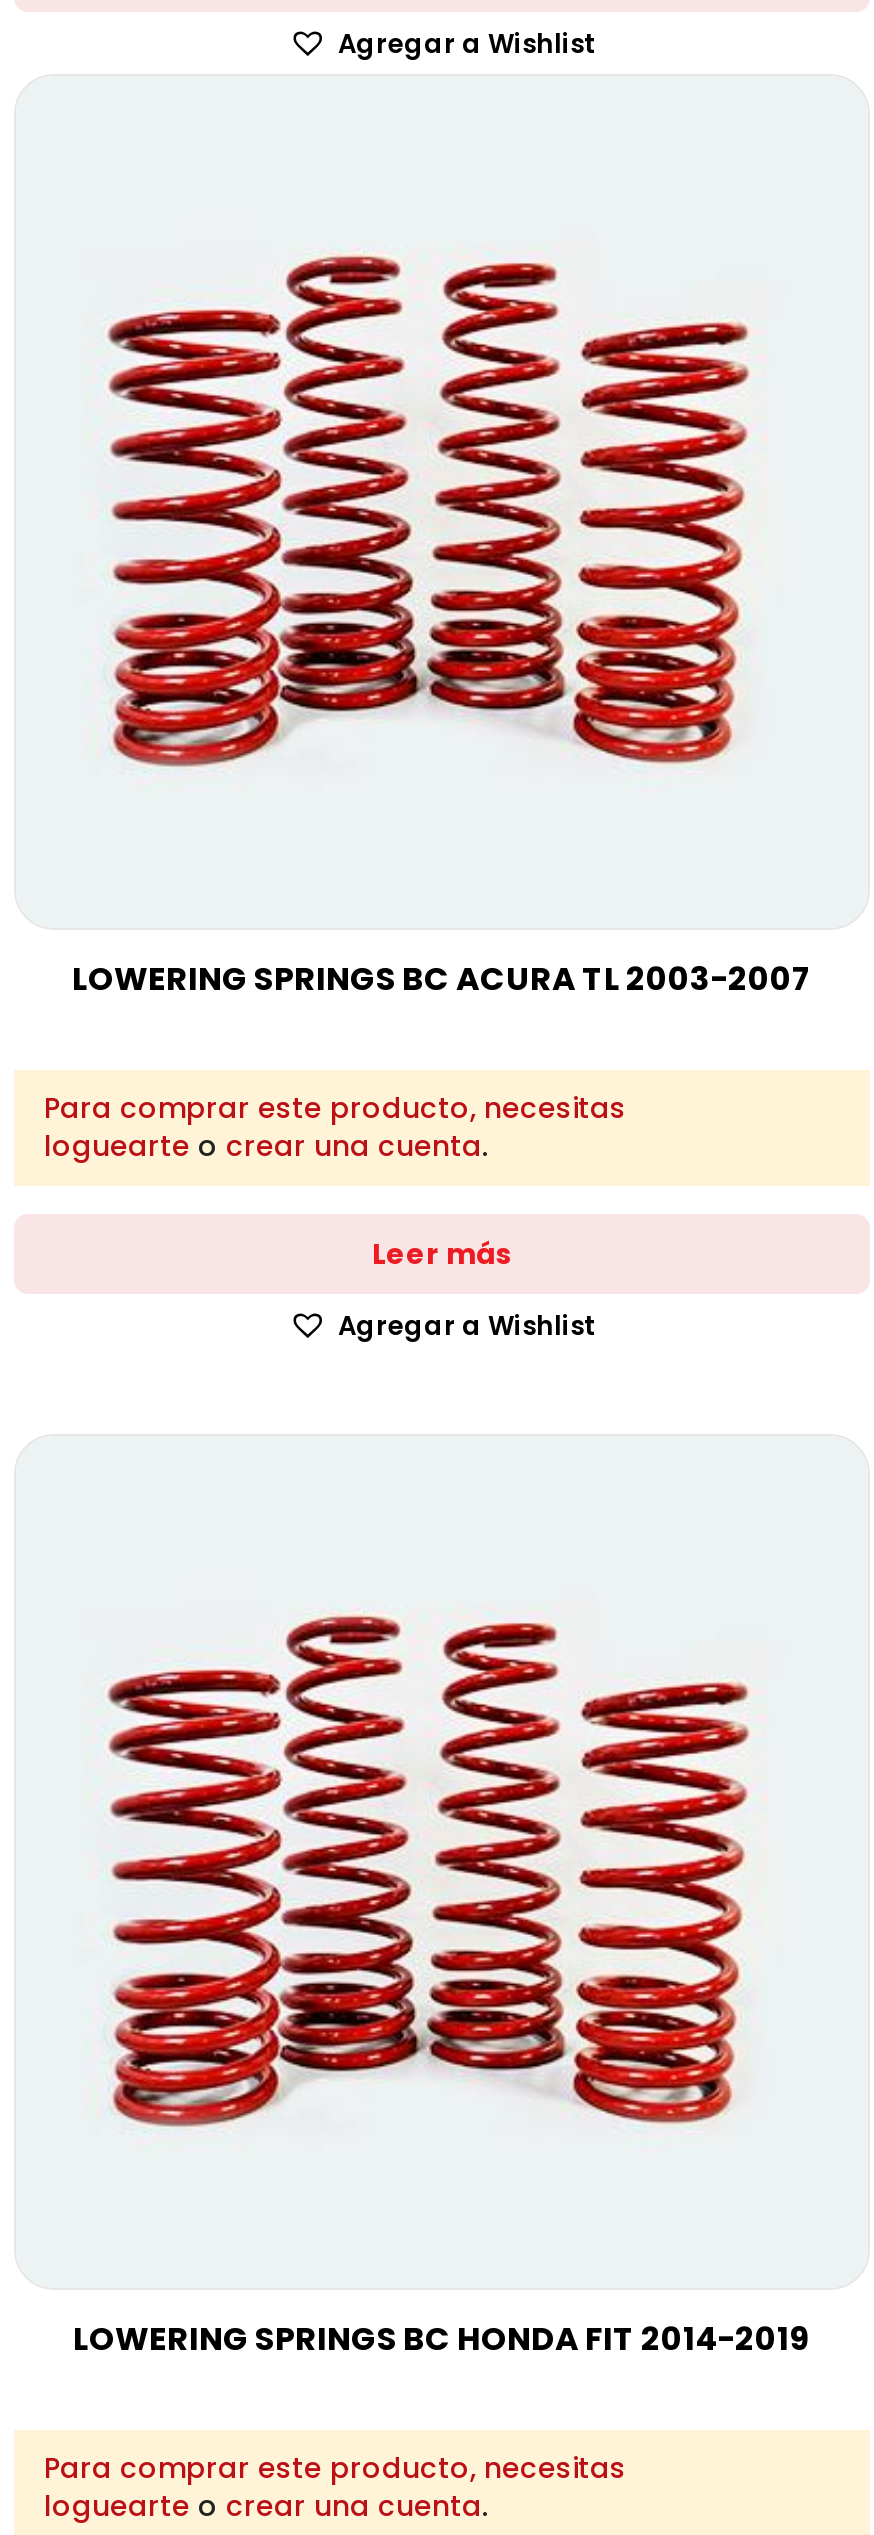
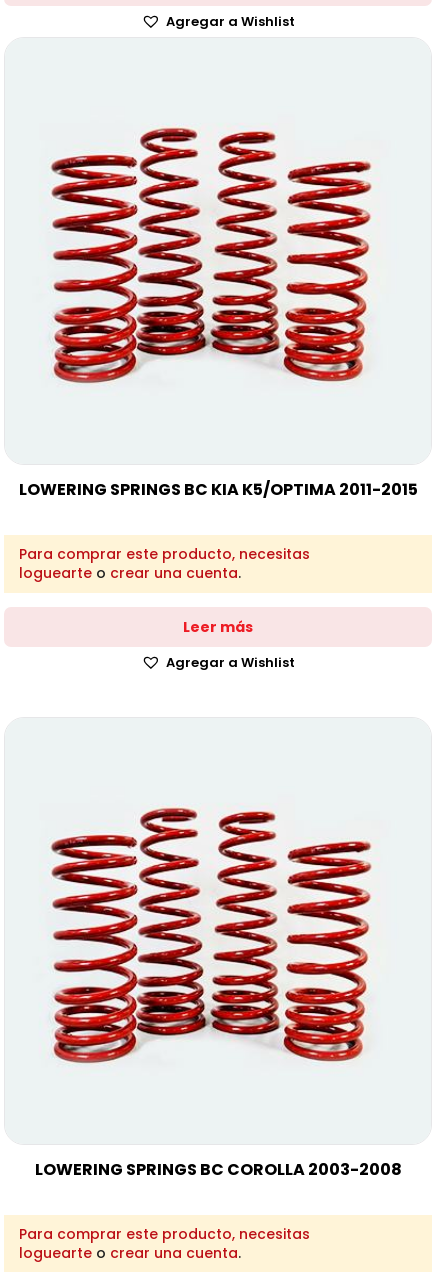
- LOWERING SPRINGS BC ACURA TL 2003-2007
+ LOWERING SPRINGS BC KIA K5/OPTIMA 2011-2015

- LOWERING SPRINGS BC HONDA FIT 2014-2019
+ LOWERING SPRINGS BC COROLLA 2003-2008
